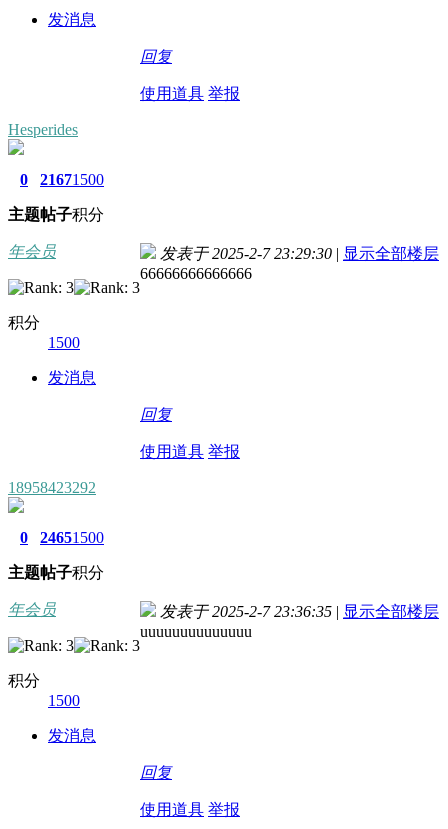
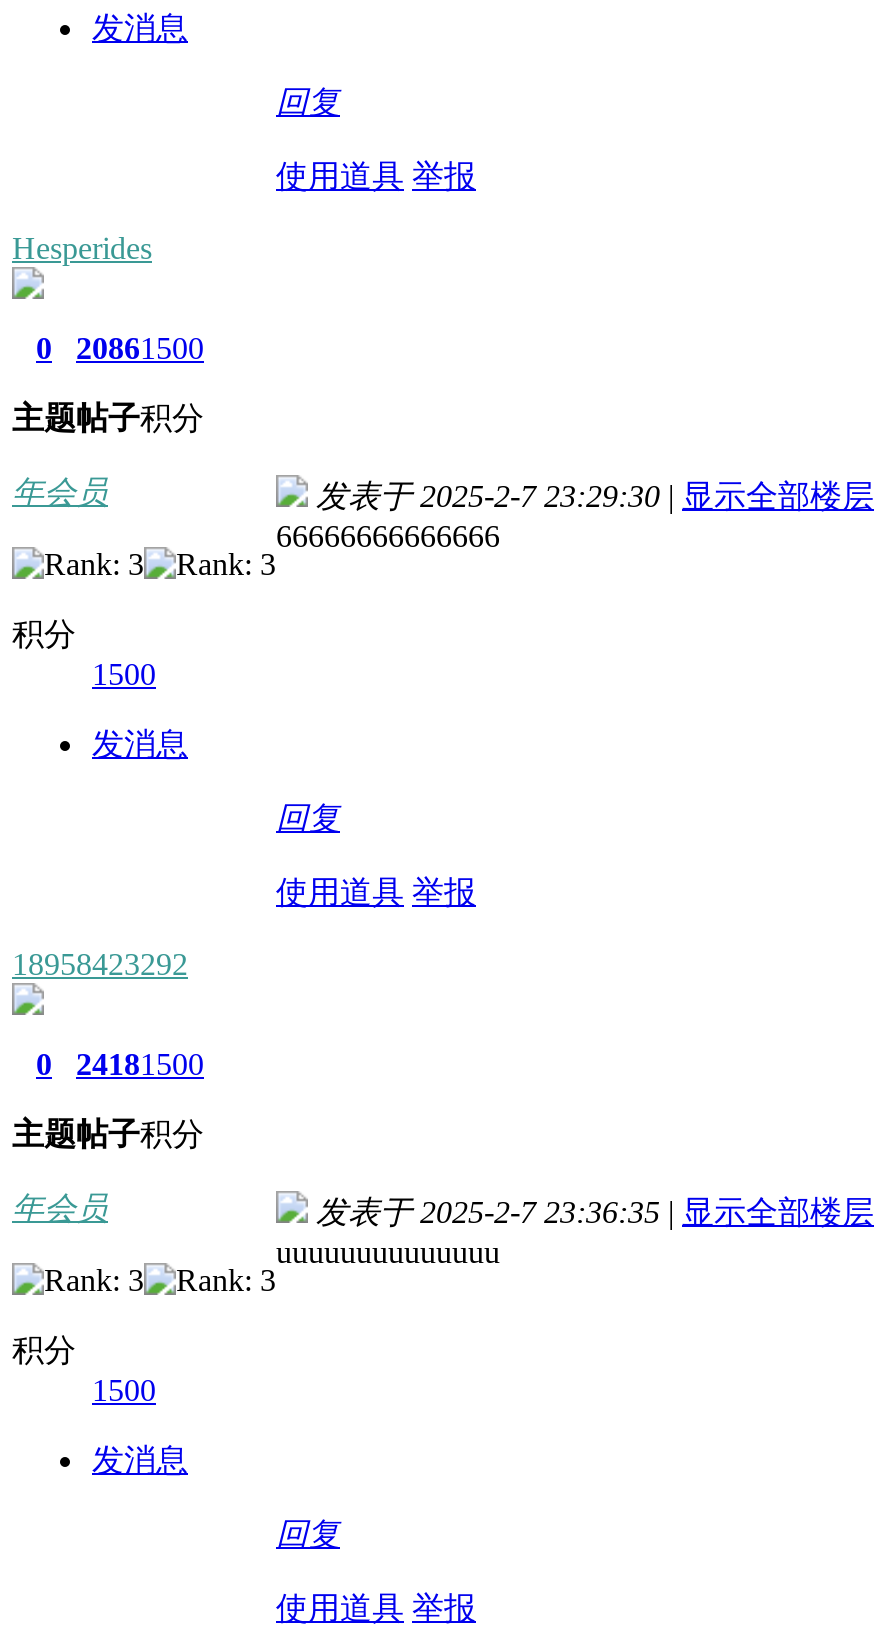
- 0 2167 1500
+ 0 2086 1500

- 0 2465 1500
+ 0 2418 1500
